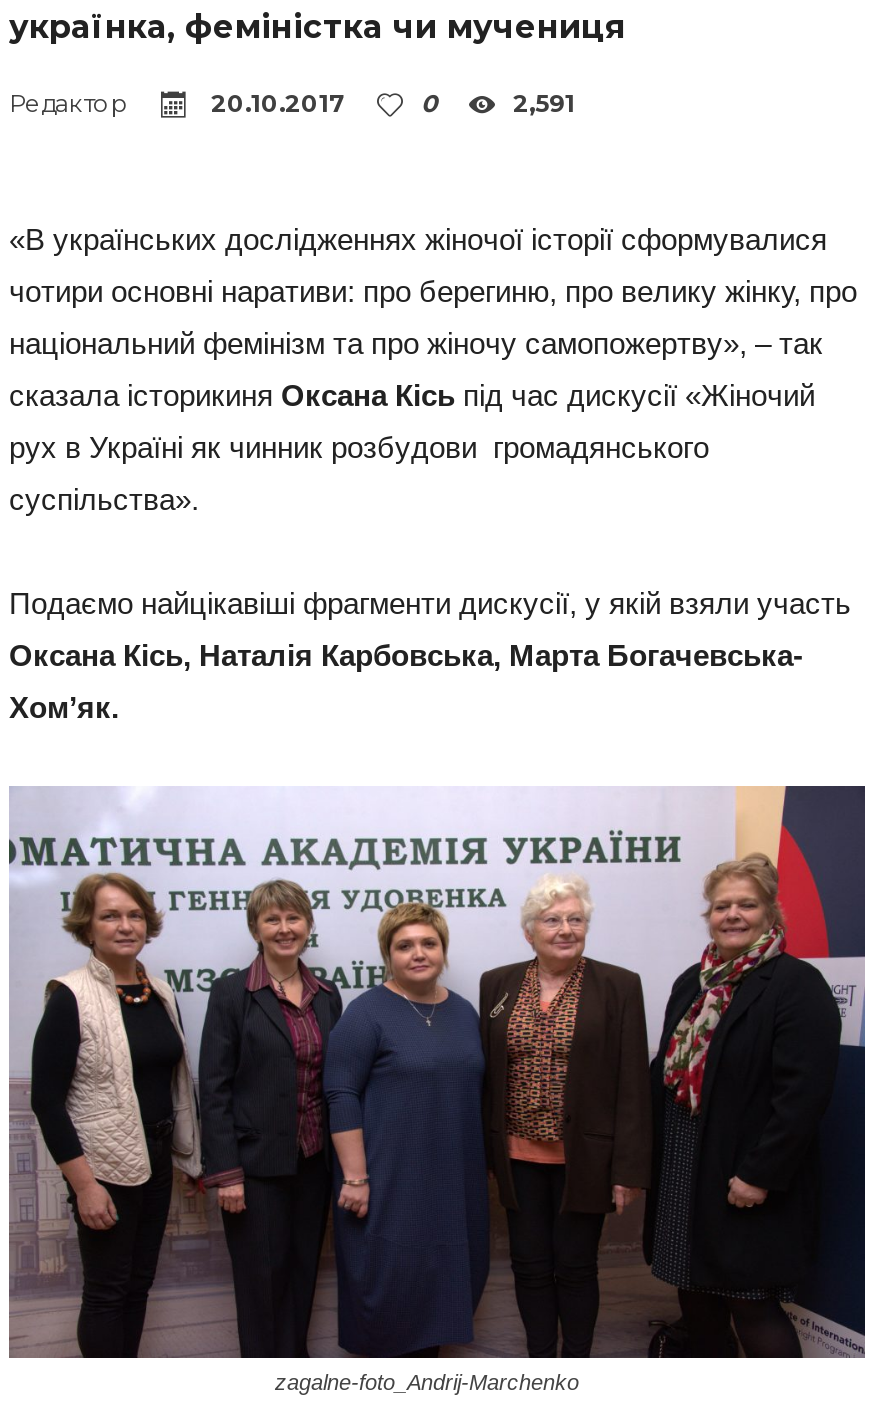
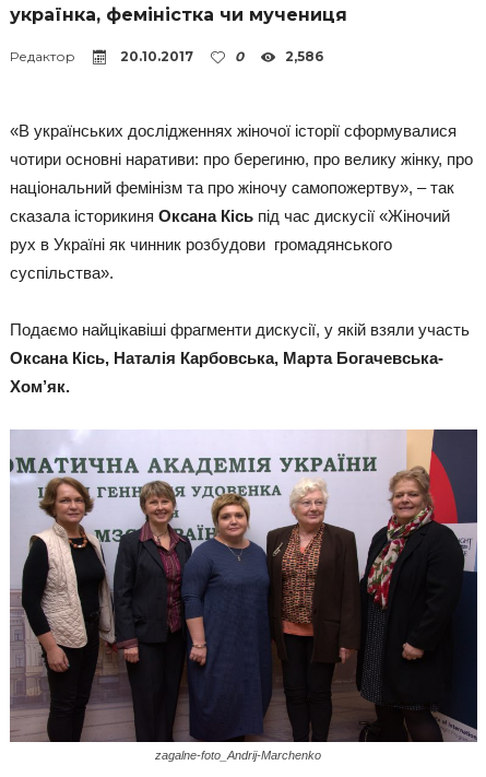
- 2,591
+ 2,586
